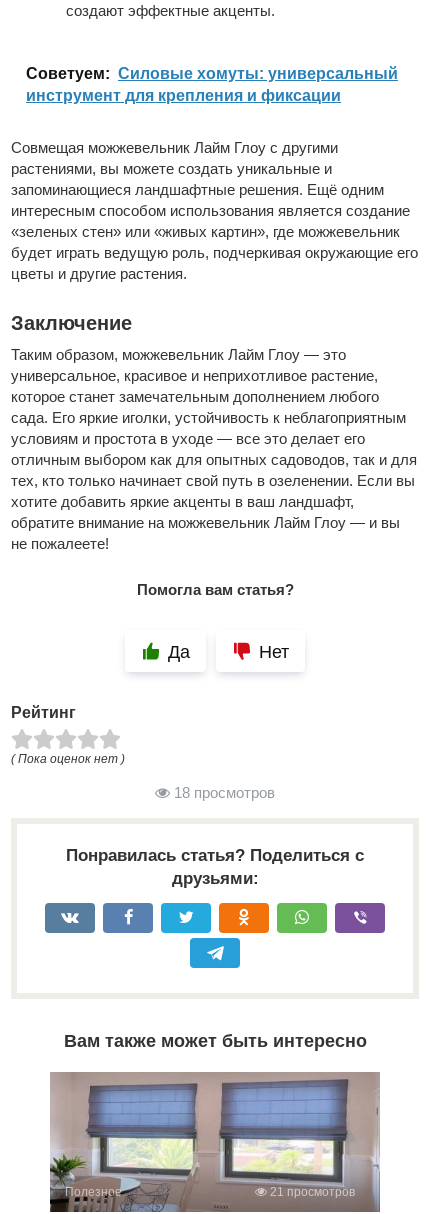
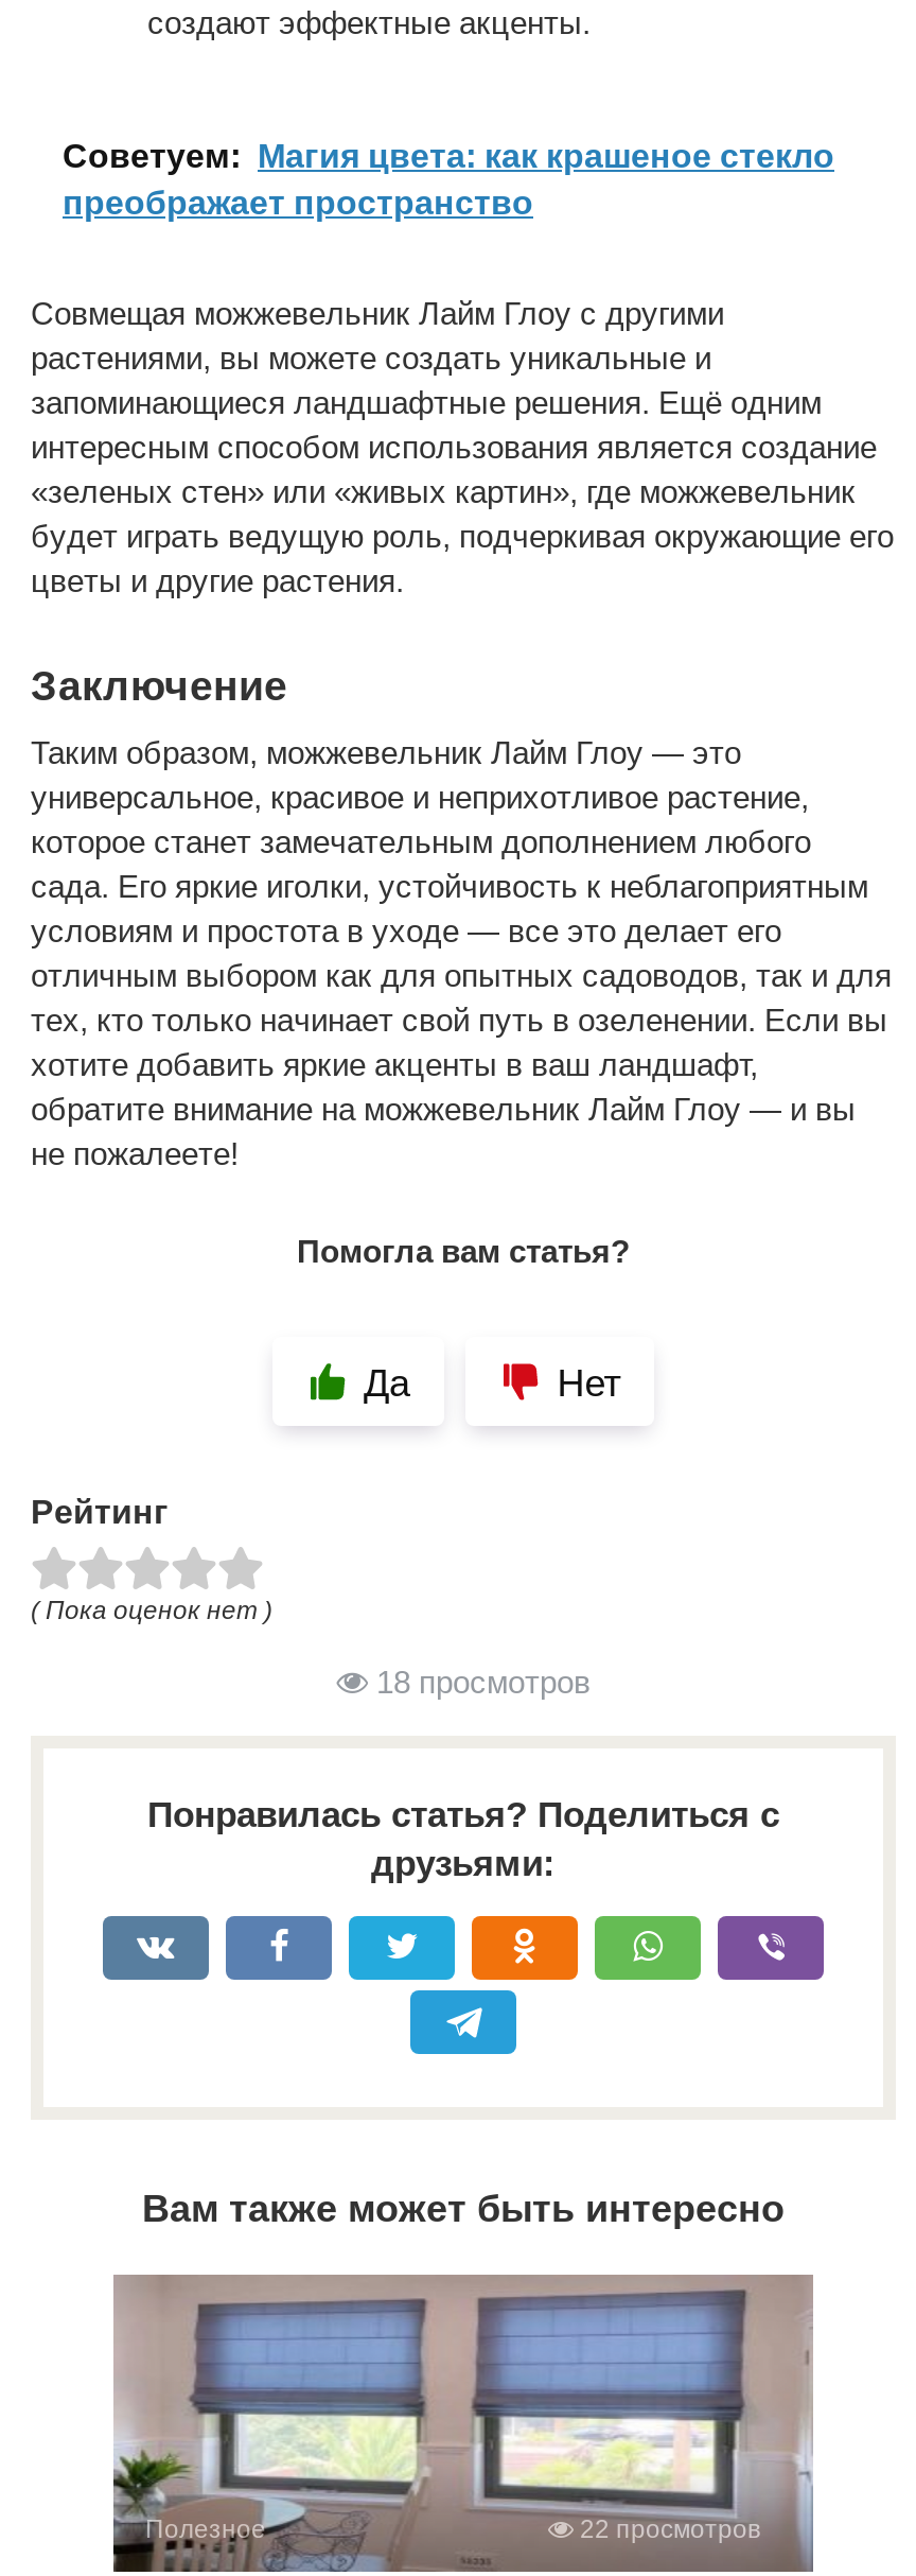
- Cоветуем: Силовые хомуты: универсальный
- инструмент для крепления и фиксации
+ Cоветуем: Магия цвета: как крашеное стекло
+ преображает пространство

- 21 просмотров
+ 22 просмотров
